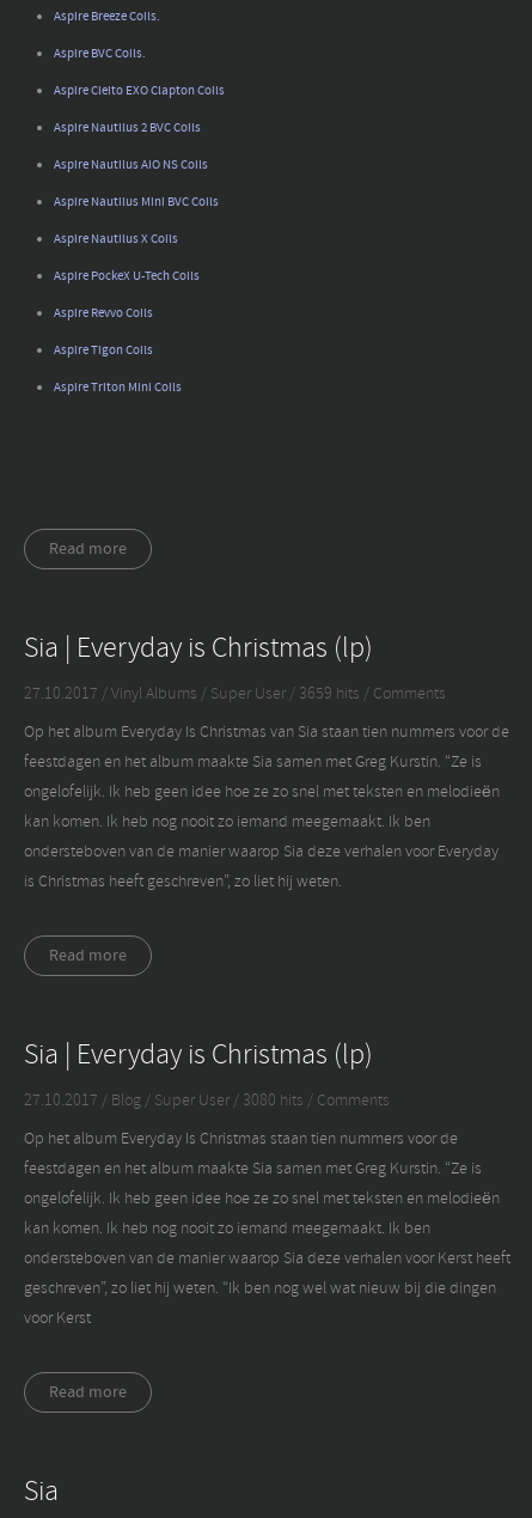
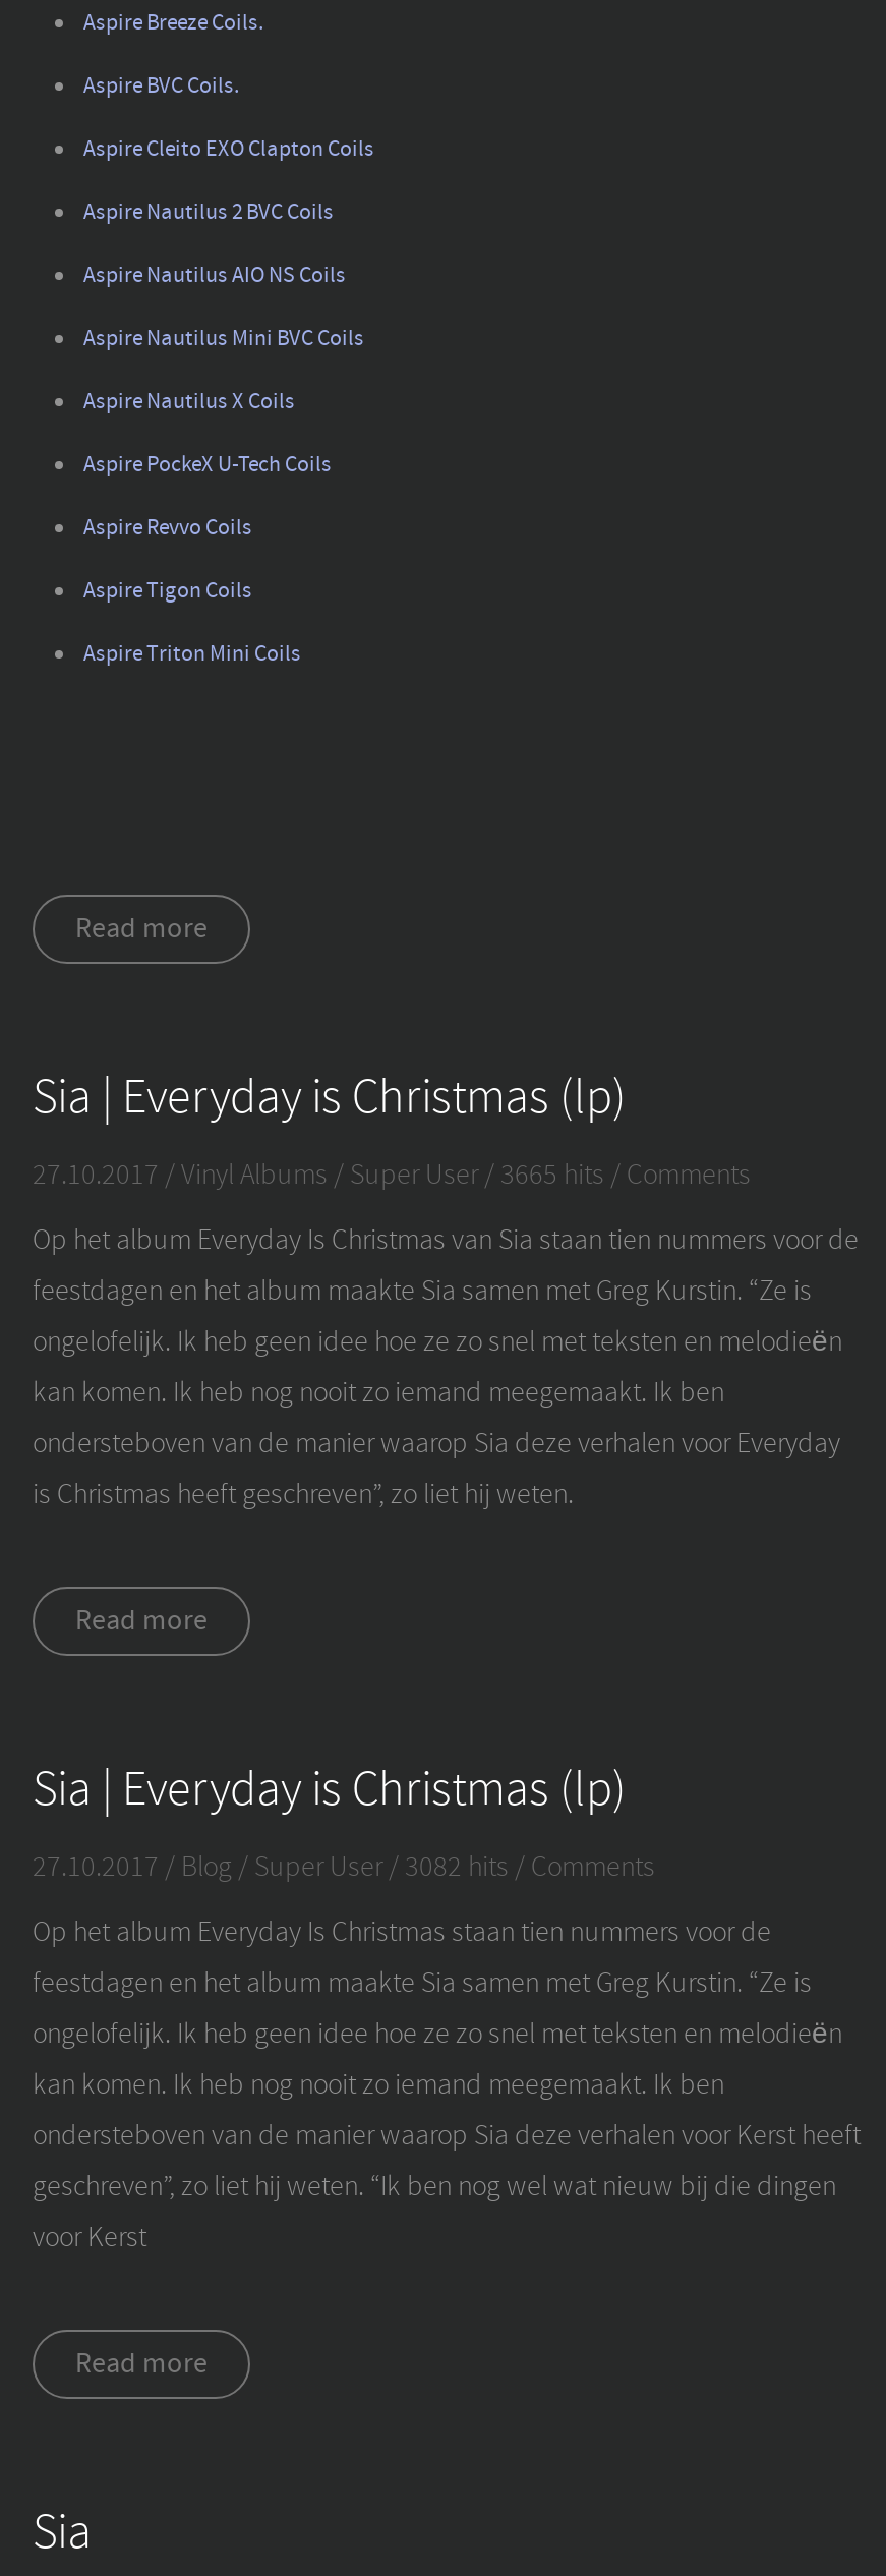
- 27.10.2017 / Vinyl Albums / Super User / 3659 hits / Comments
+ 27.10.2017 / Vinyl Albums / Super User / 3665 hits / Comments

- 27.10.2017 / Blog / Super User / 3080 hits / Comments
+ 27.10.2017 / Blog / Super User / 3082 hits / Comments
